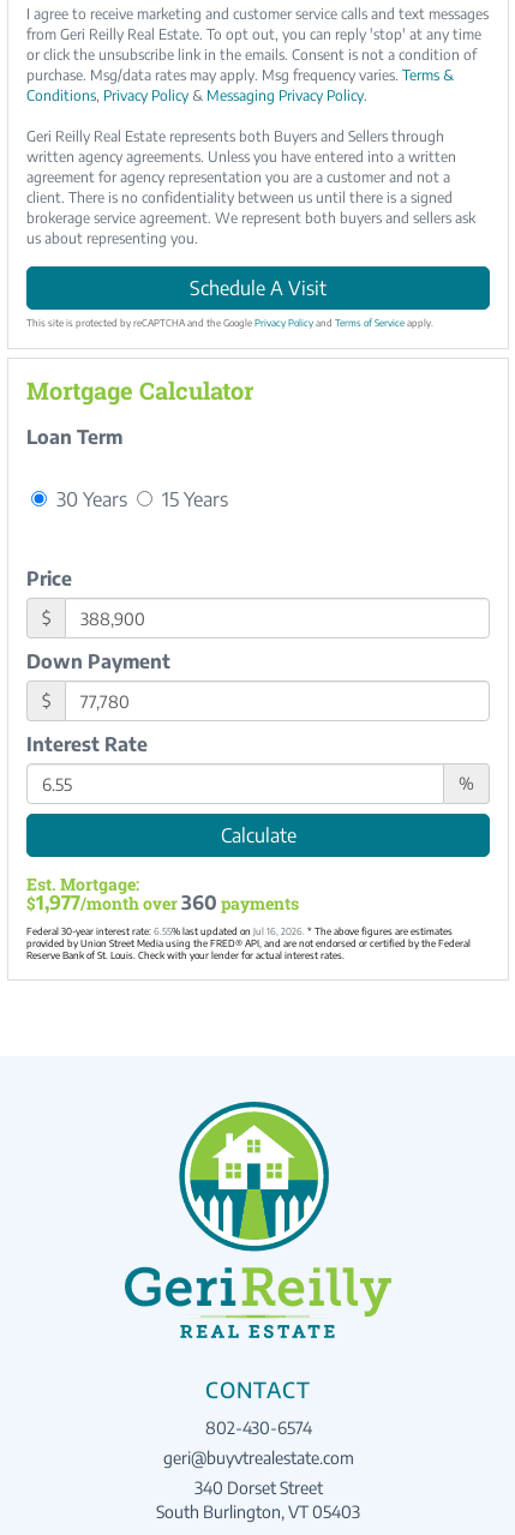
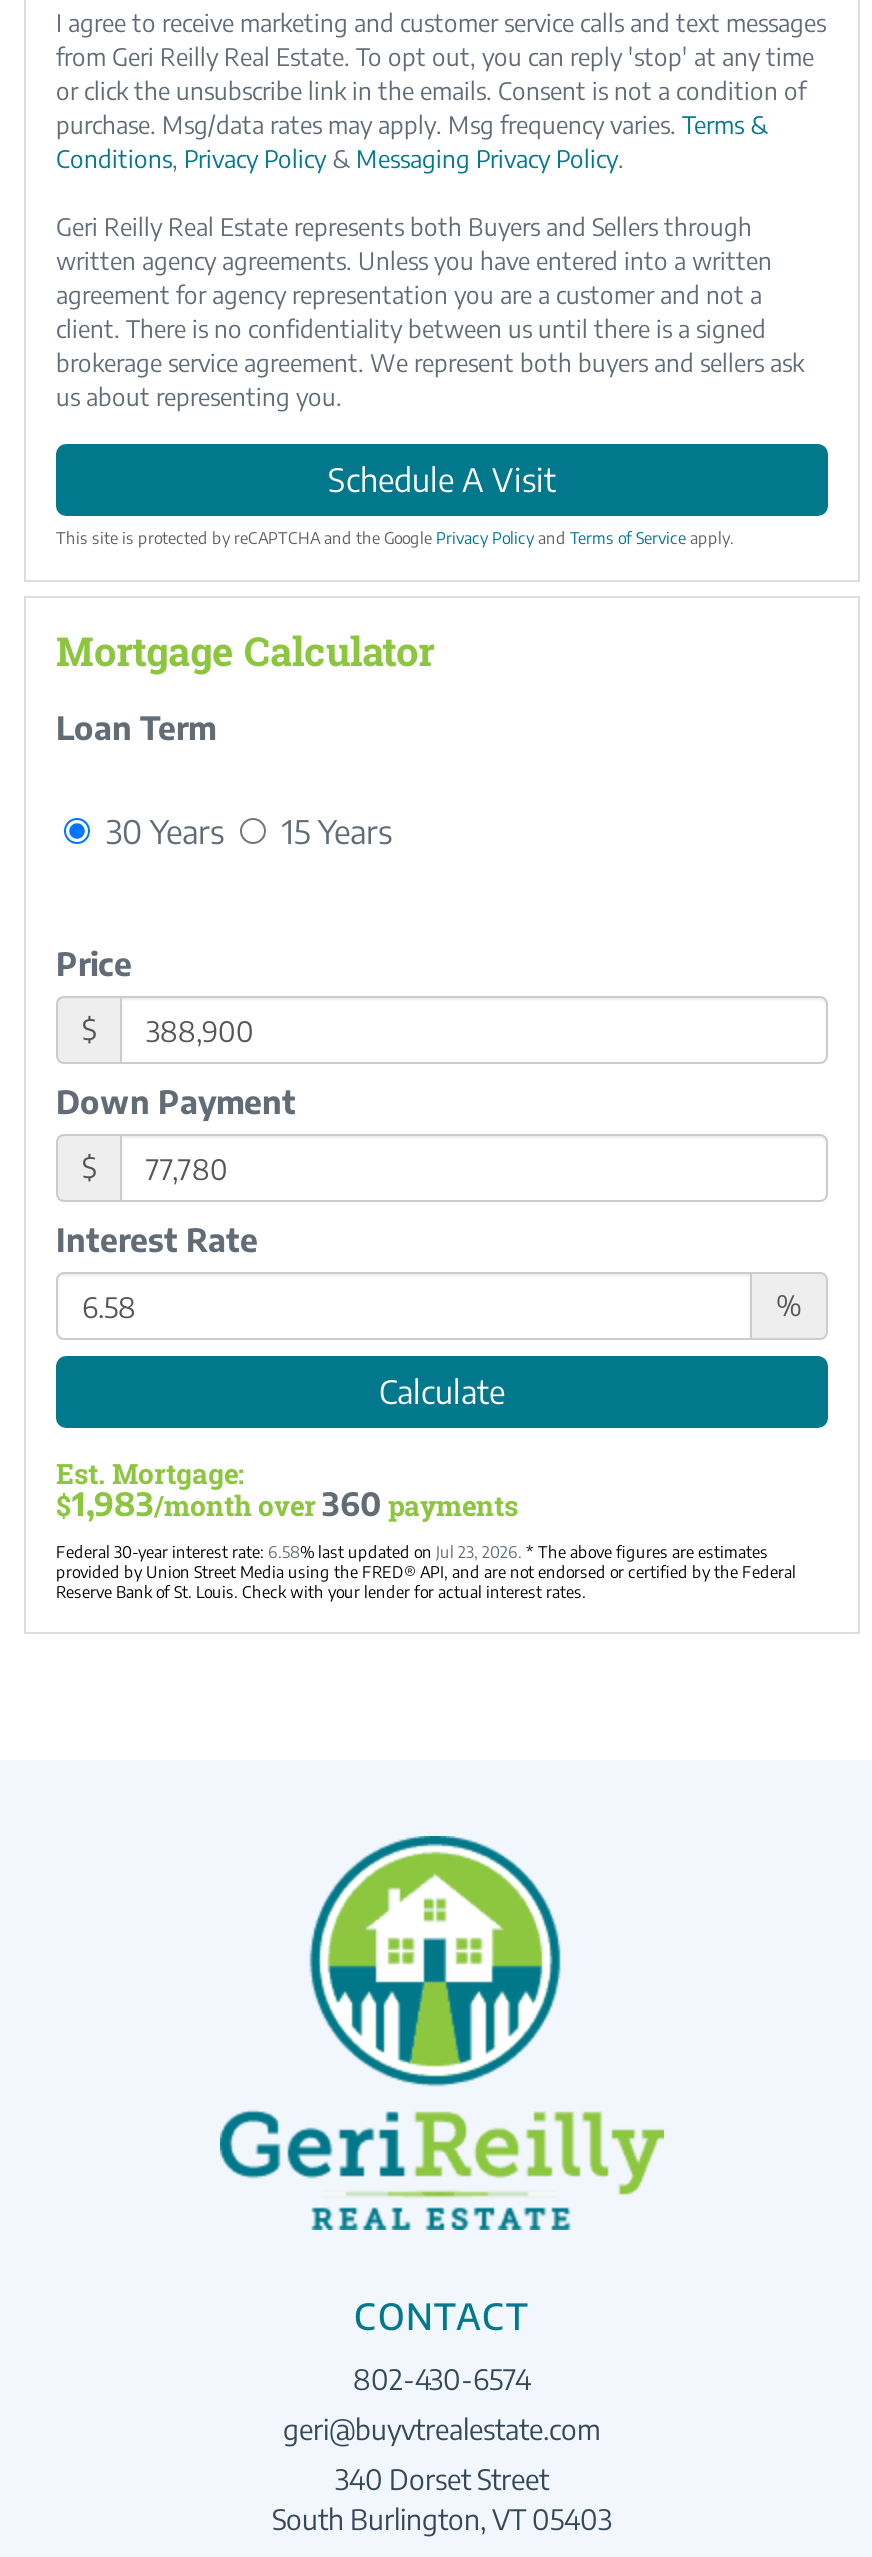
- $1,977/month over 360 payments
+ $1,983/month over 360 payments

- Federal 30-year interest rate: 6.55% last updated on Jul 16, 2026. * The above figures are estimates
+ Federal 30-year interest rate: 6.58% last updated on Jul 23, 2026. * The above figures are estimates
